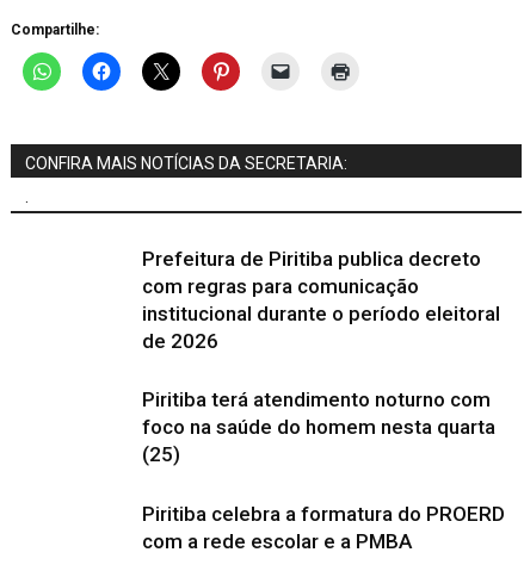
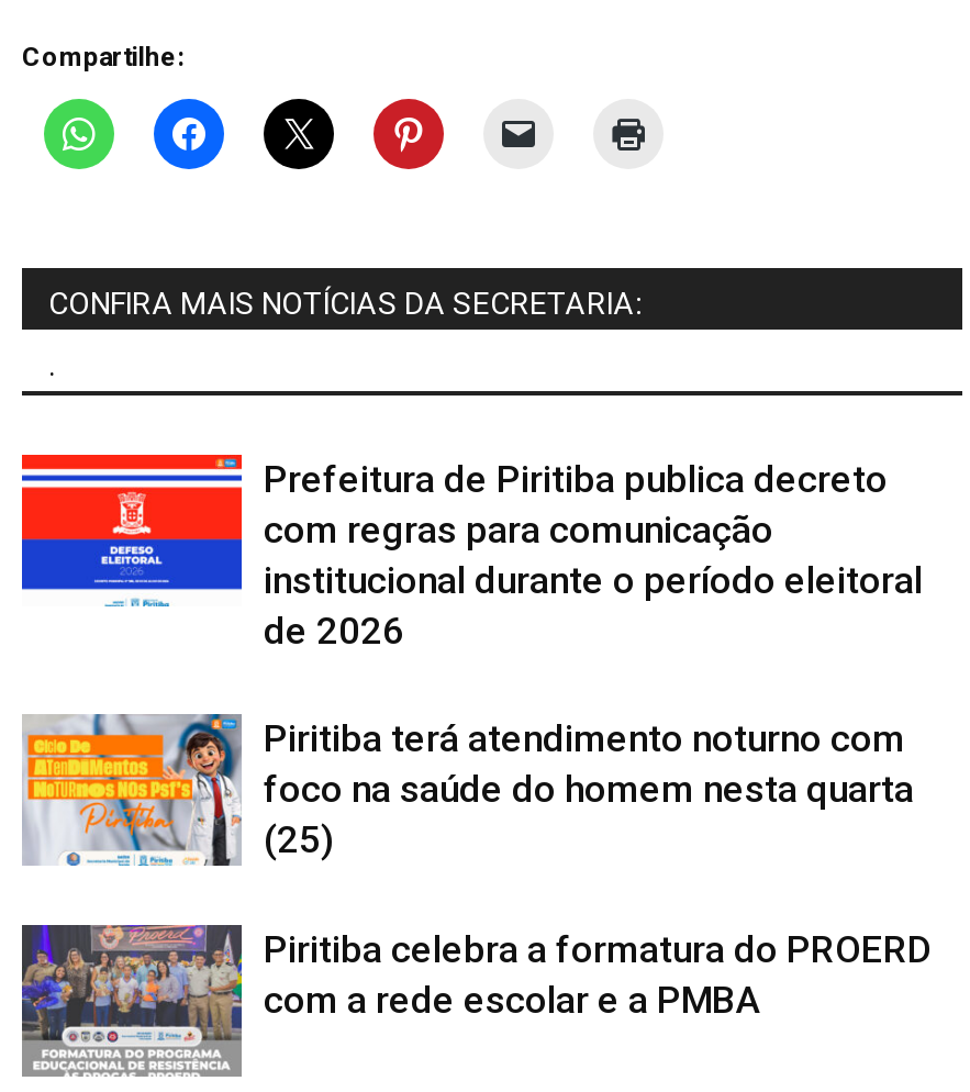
+ [image]

+ [image]

+ [image]
